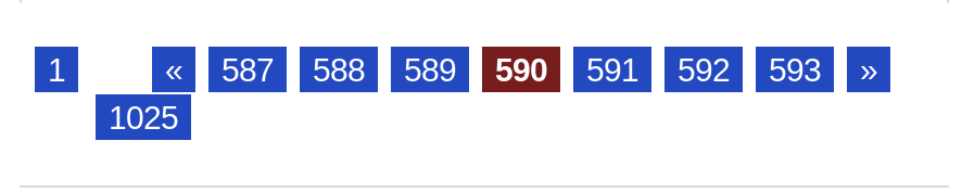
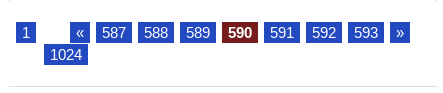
- 1025
+ 1024
